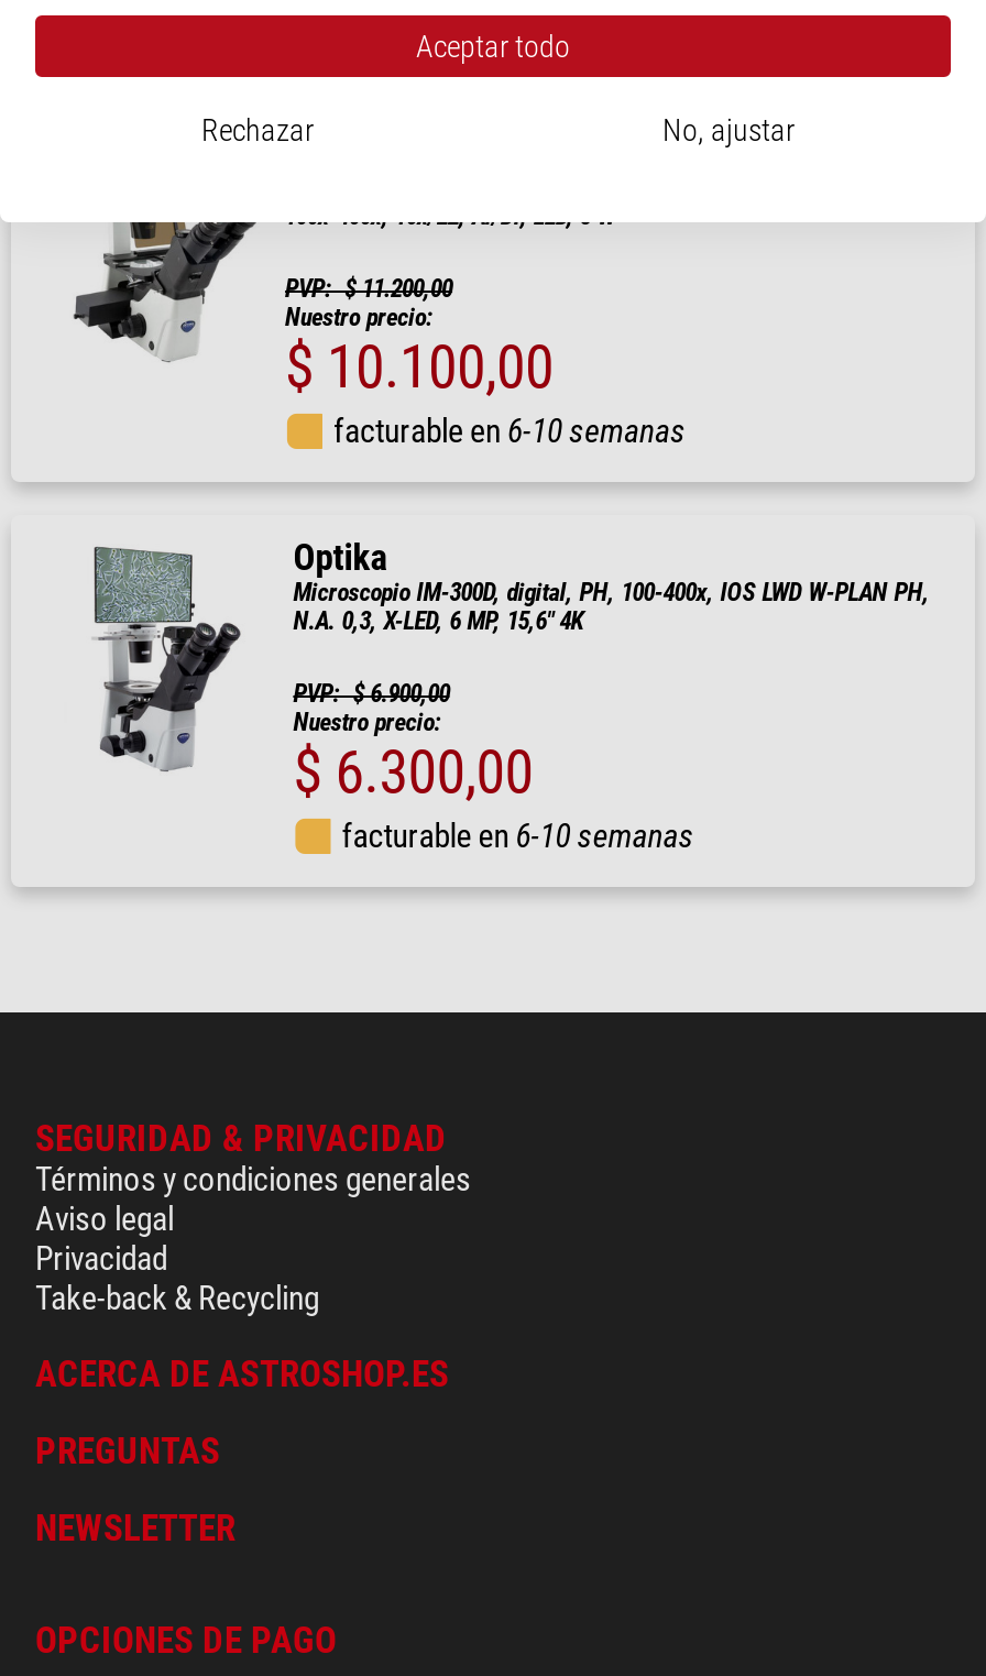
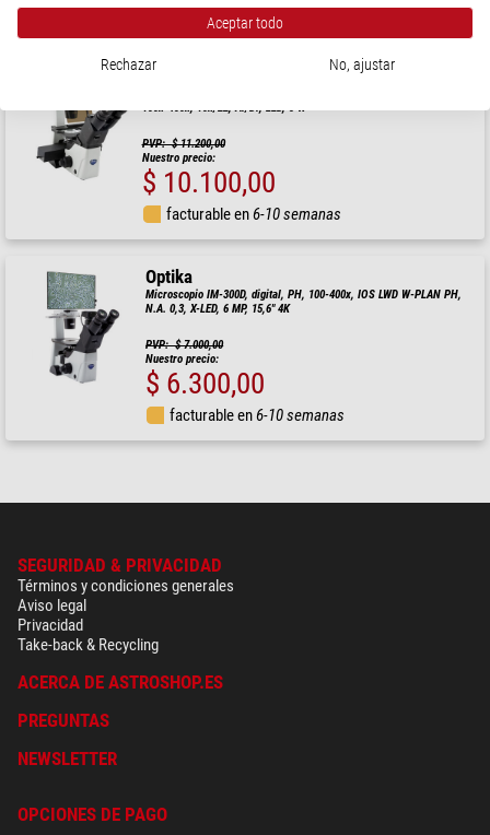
- PVP: $ 6.900,00
+ PVP: $ 7.000,00
